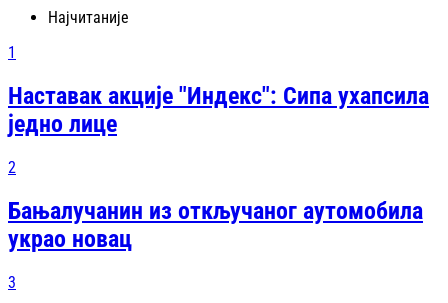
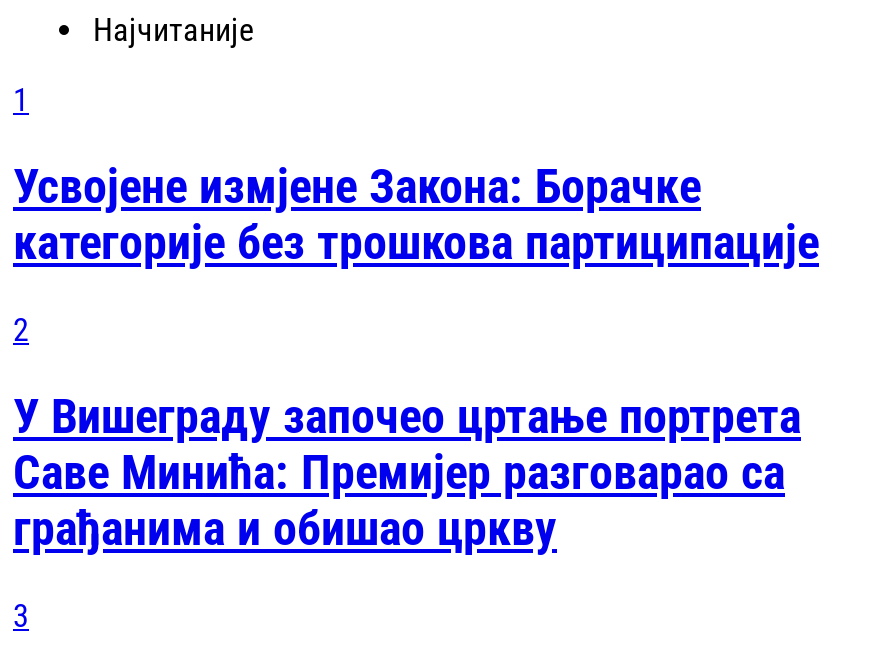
- Наставак акције "Индекс": Сипа ухапсила
- једно лице
+ Усвојене измјене Закона: Борачке
+ категорије без трошкова партиципације

- Бањалучанин из откључаног аутомобила
- украо новац
+ У Вишеграду започео цртање портрета
+ Саве Минића: Премијер разговарао са
+ грађанима и обишао цркву
